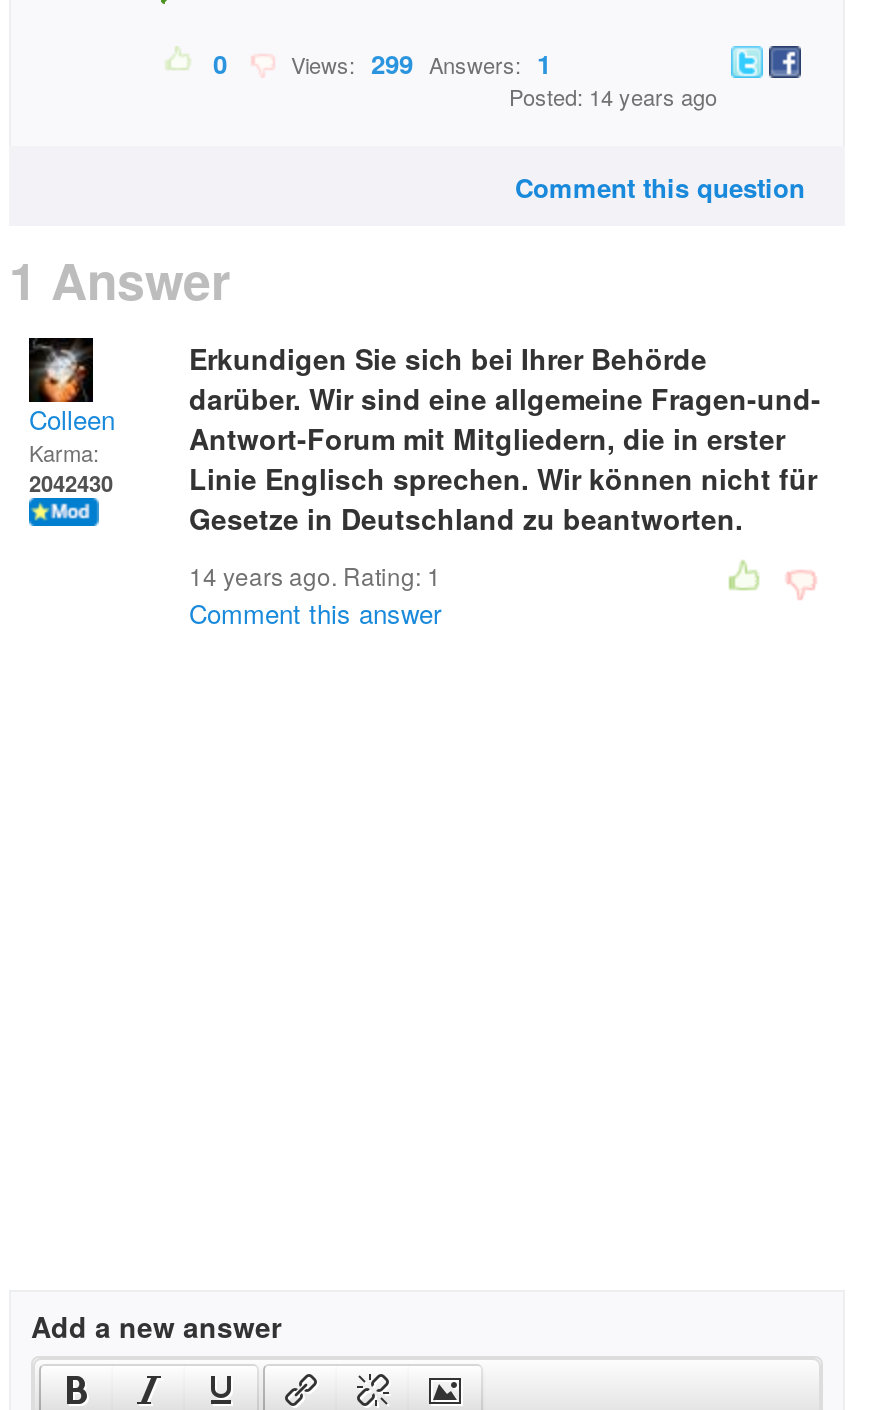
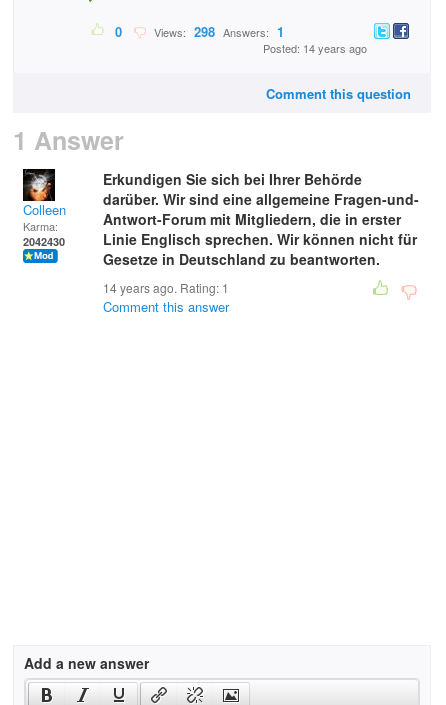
- Views: 299 Answers: 1
+ Views: 298 Answers: 1
